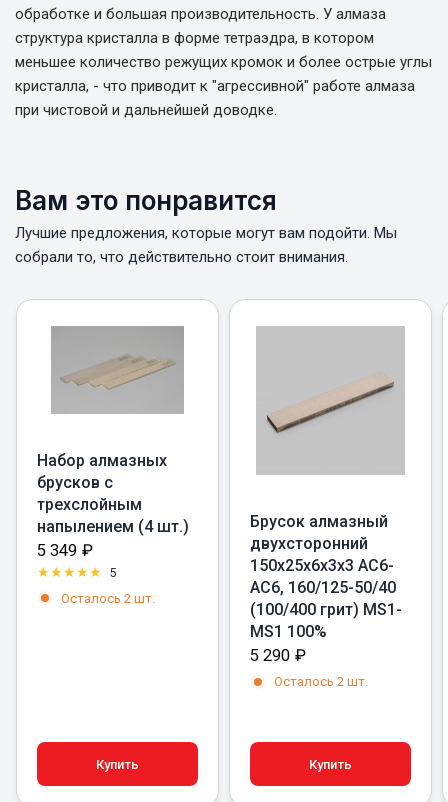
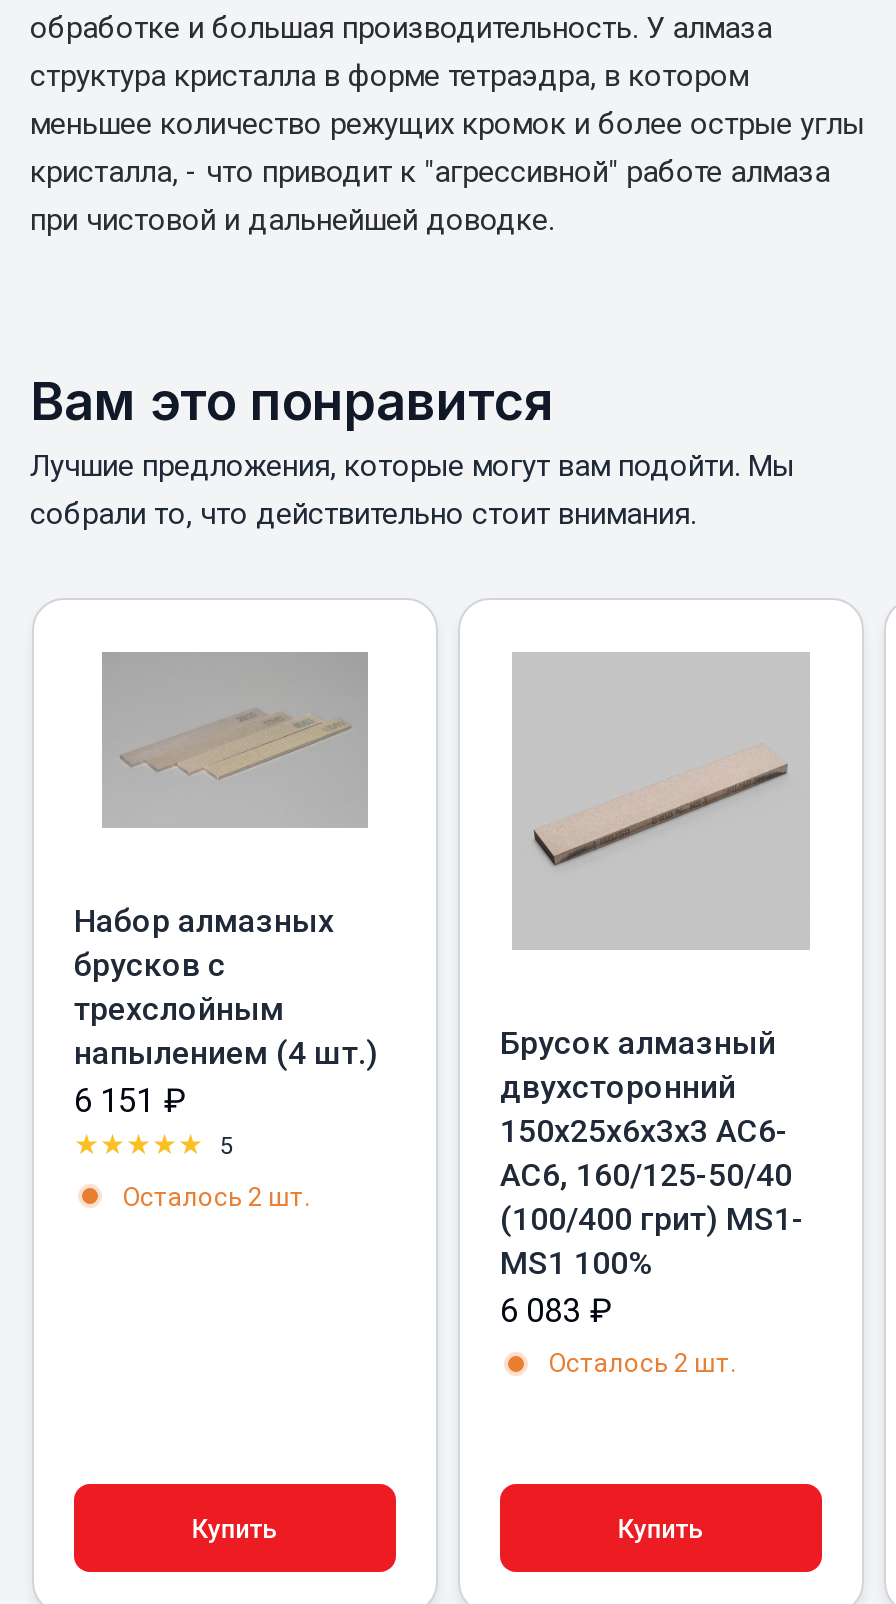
- 5 349 ₽
+ 6 151 ₽

- 5 290 ₽
+ 6 083 ₽
